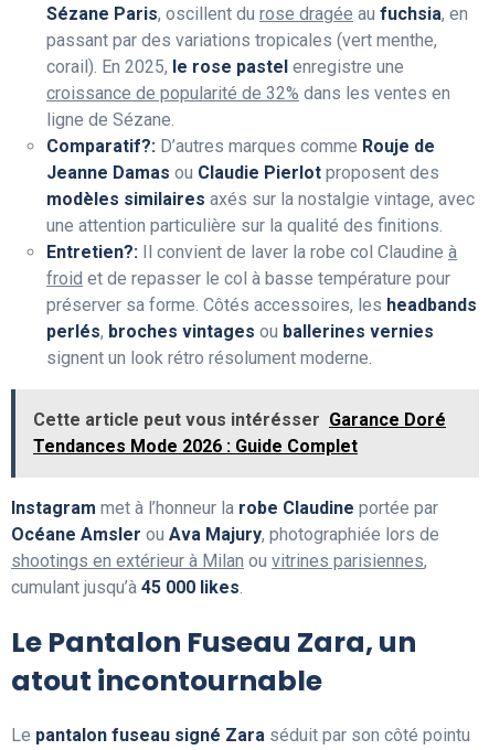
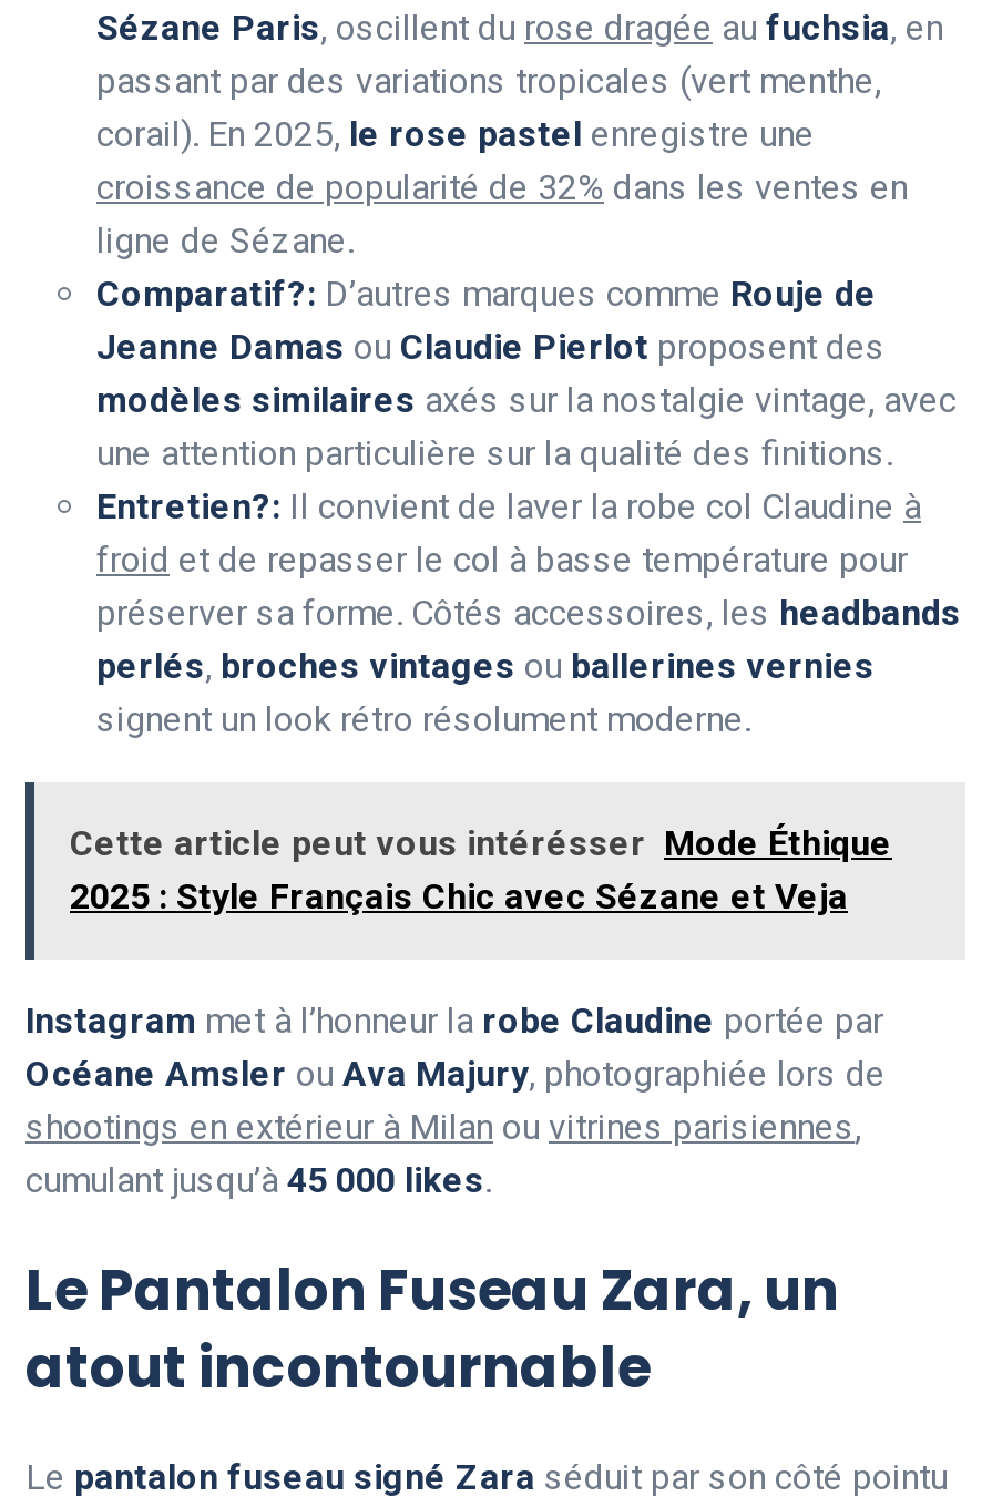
- Cette article peut vous intérésser Garance Doré
- Tendances Mode 2026 : Guide Complet
+ Cette article peut vous intérésser Mode Éthique
+ 2025 : Style Français Chic avec Sézane et Veja
